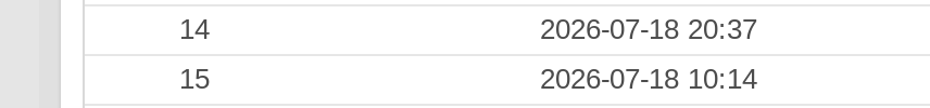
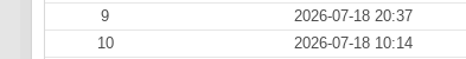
- 14
+ 9

- 15
+ 10
